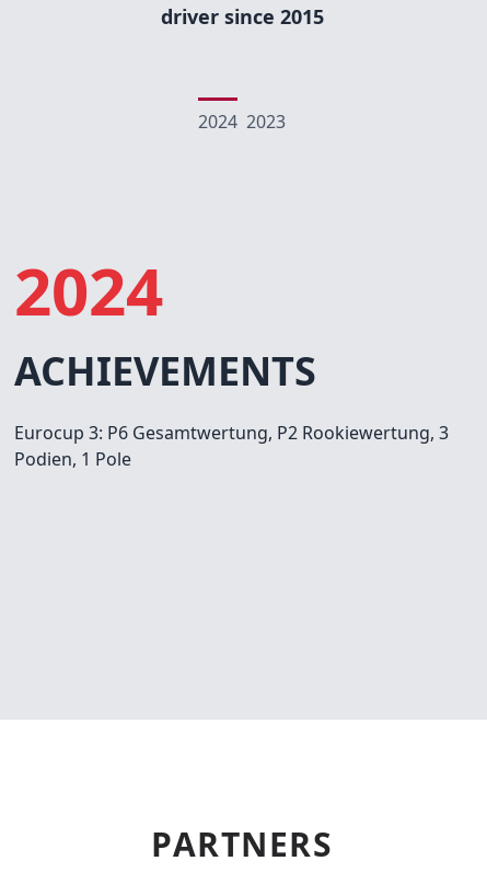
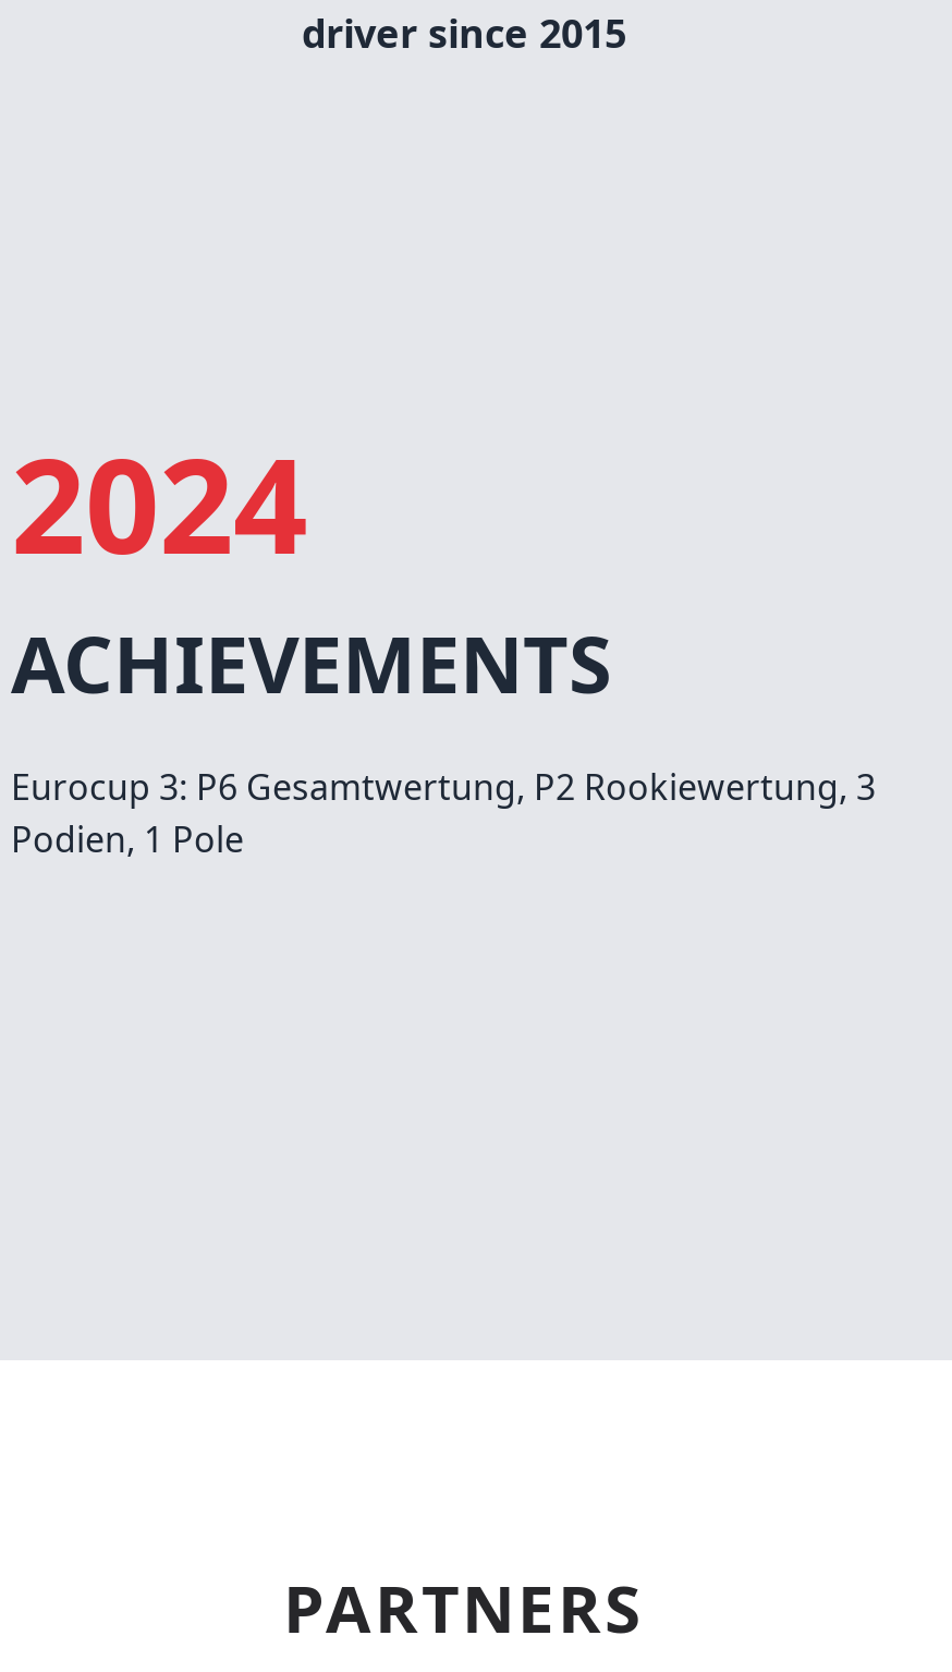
- 2024 2023
